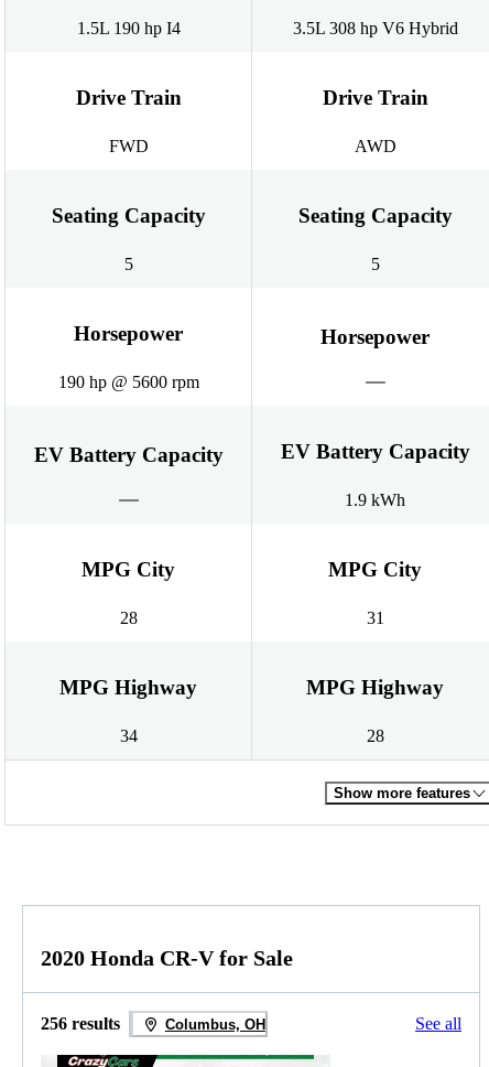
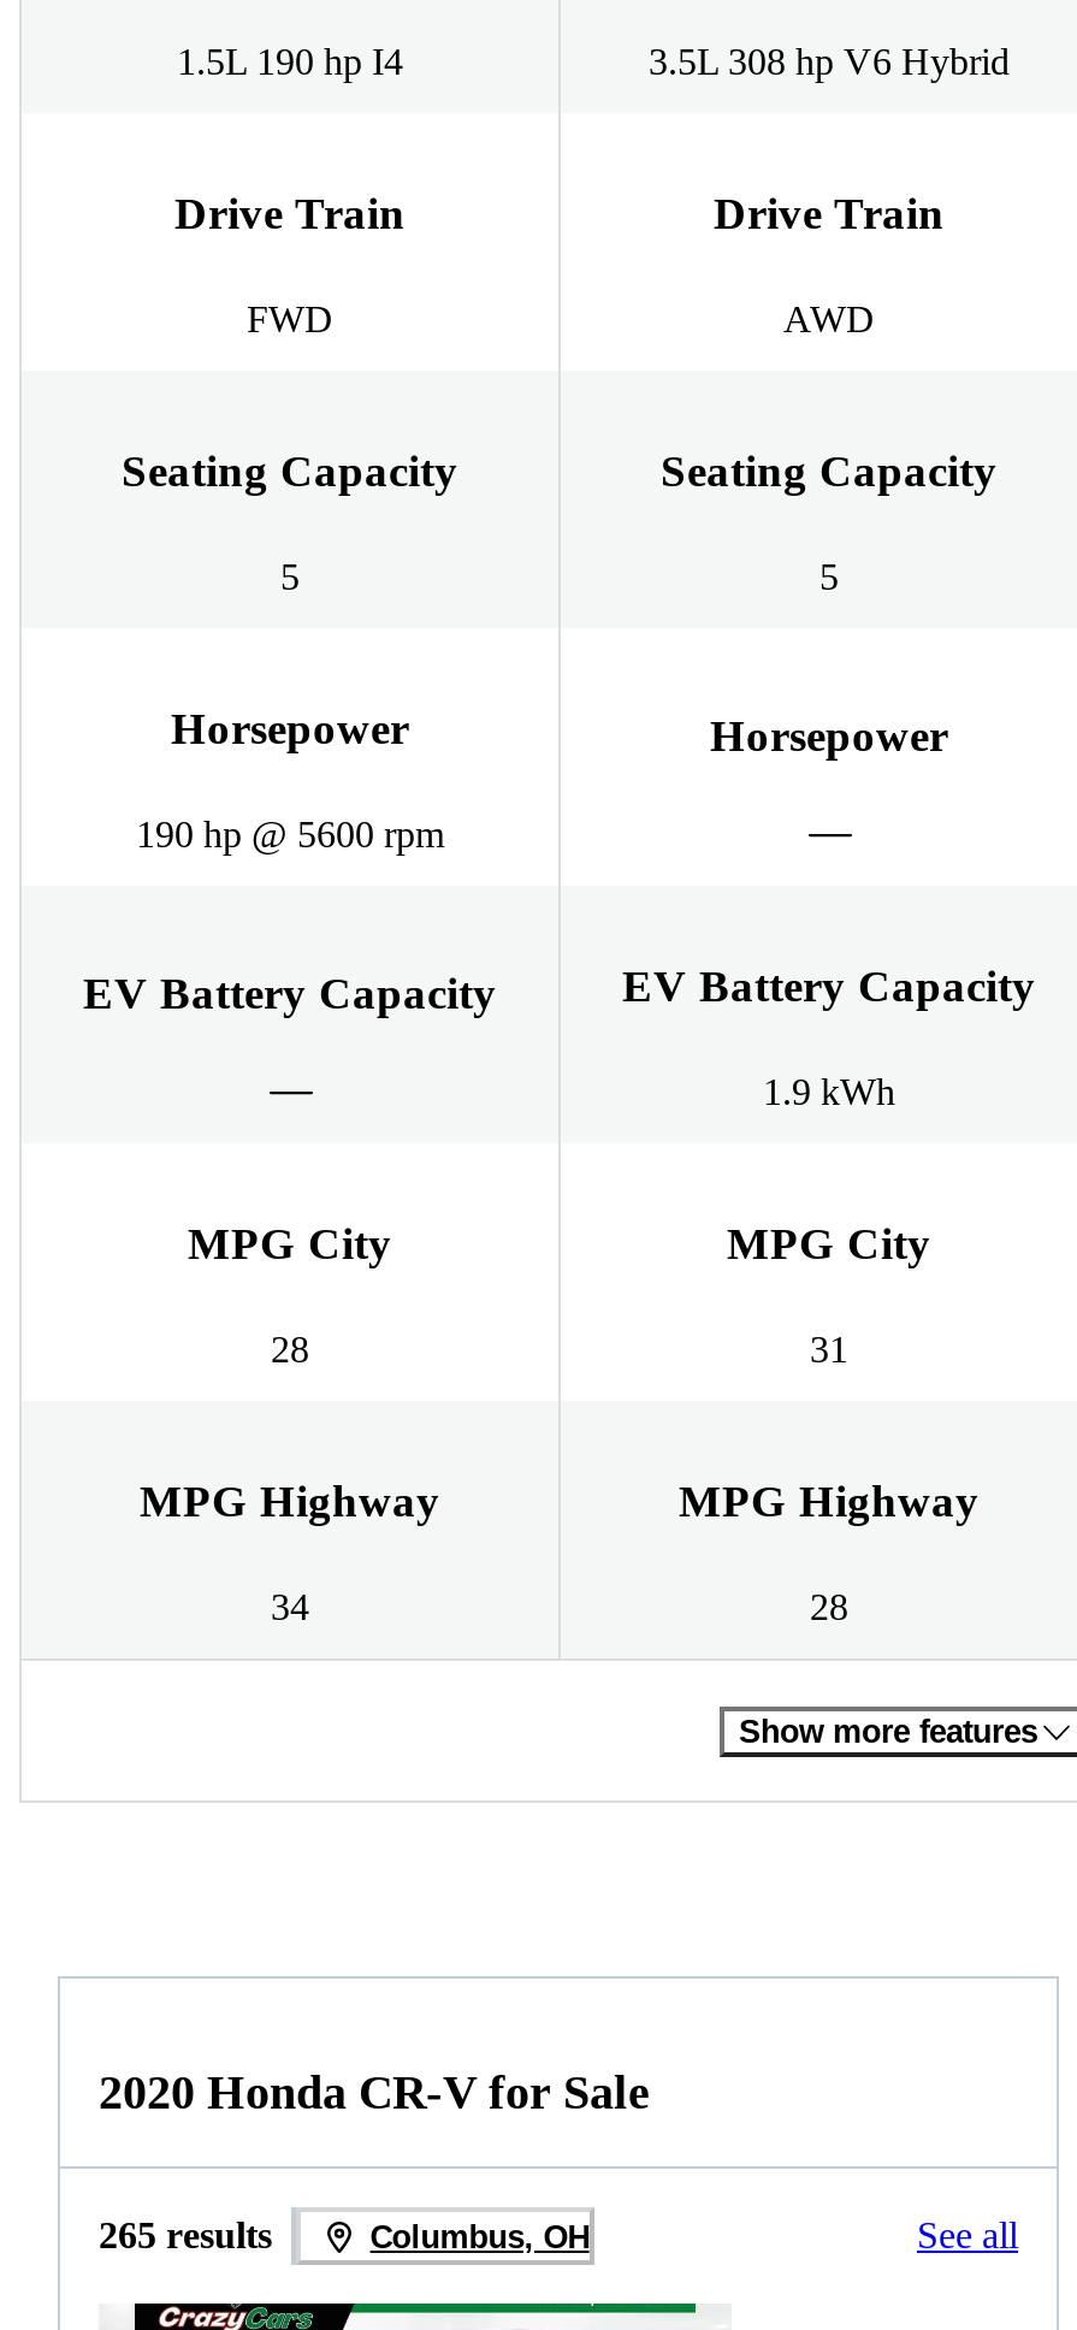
- 256 results
+ 265 results
